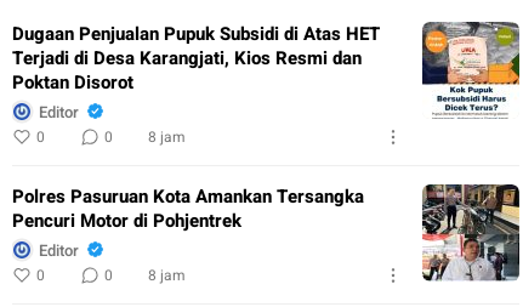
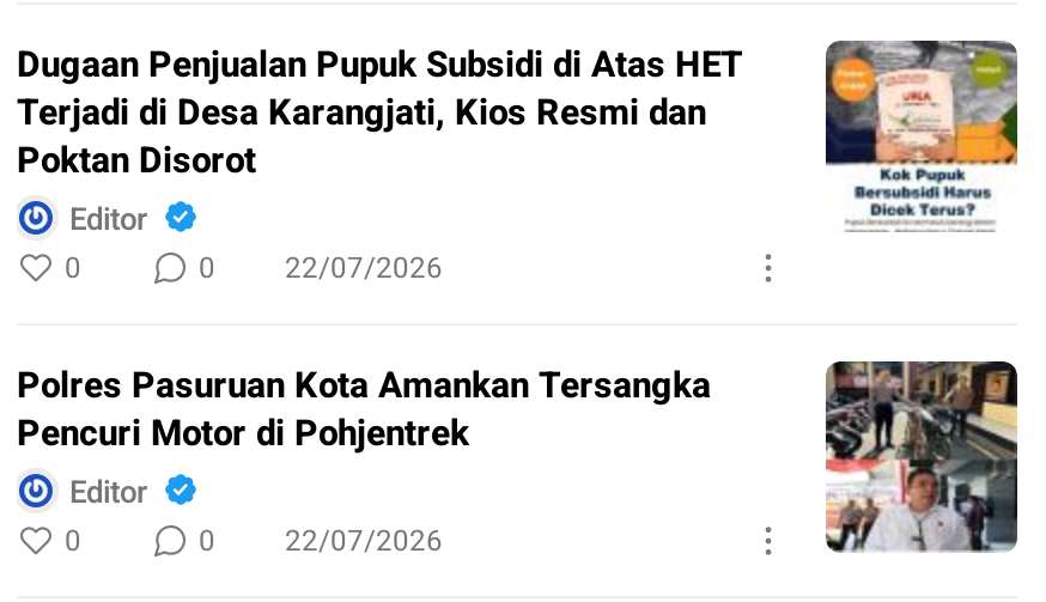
- 0 8 jam
+ 0 22/07/2026

- 0 8 jam
+ 0 22/07/2026
